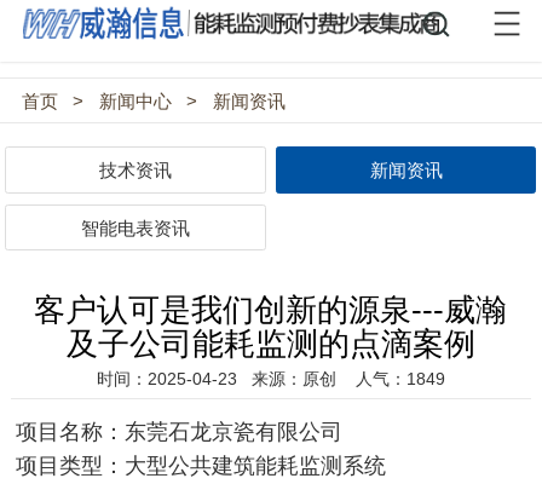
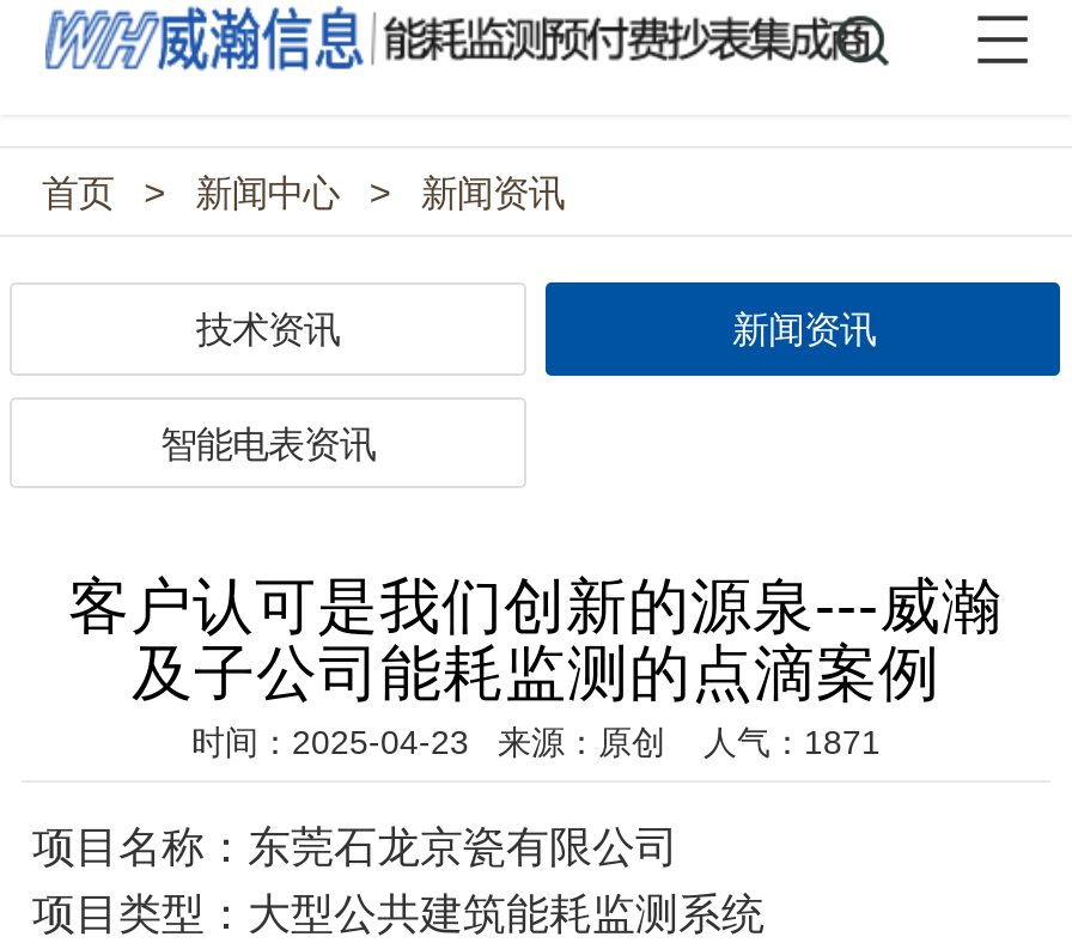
- 时间：2025-04-23来源：原创人气：1849
+ 时间：2025-04-23来源：原创人气：1871
